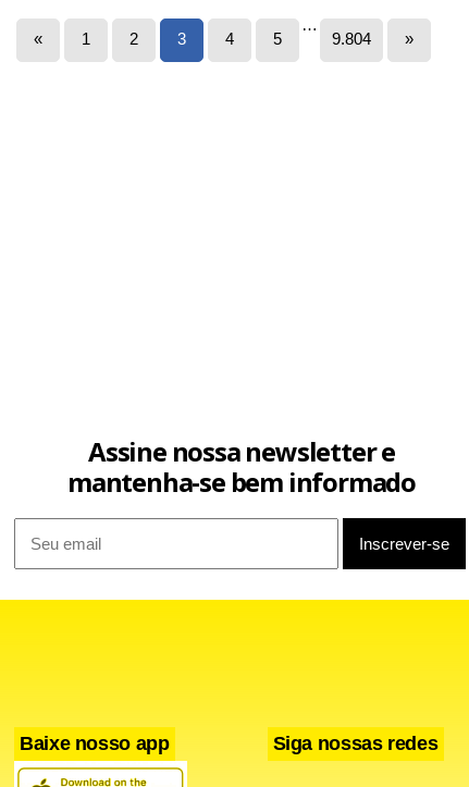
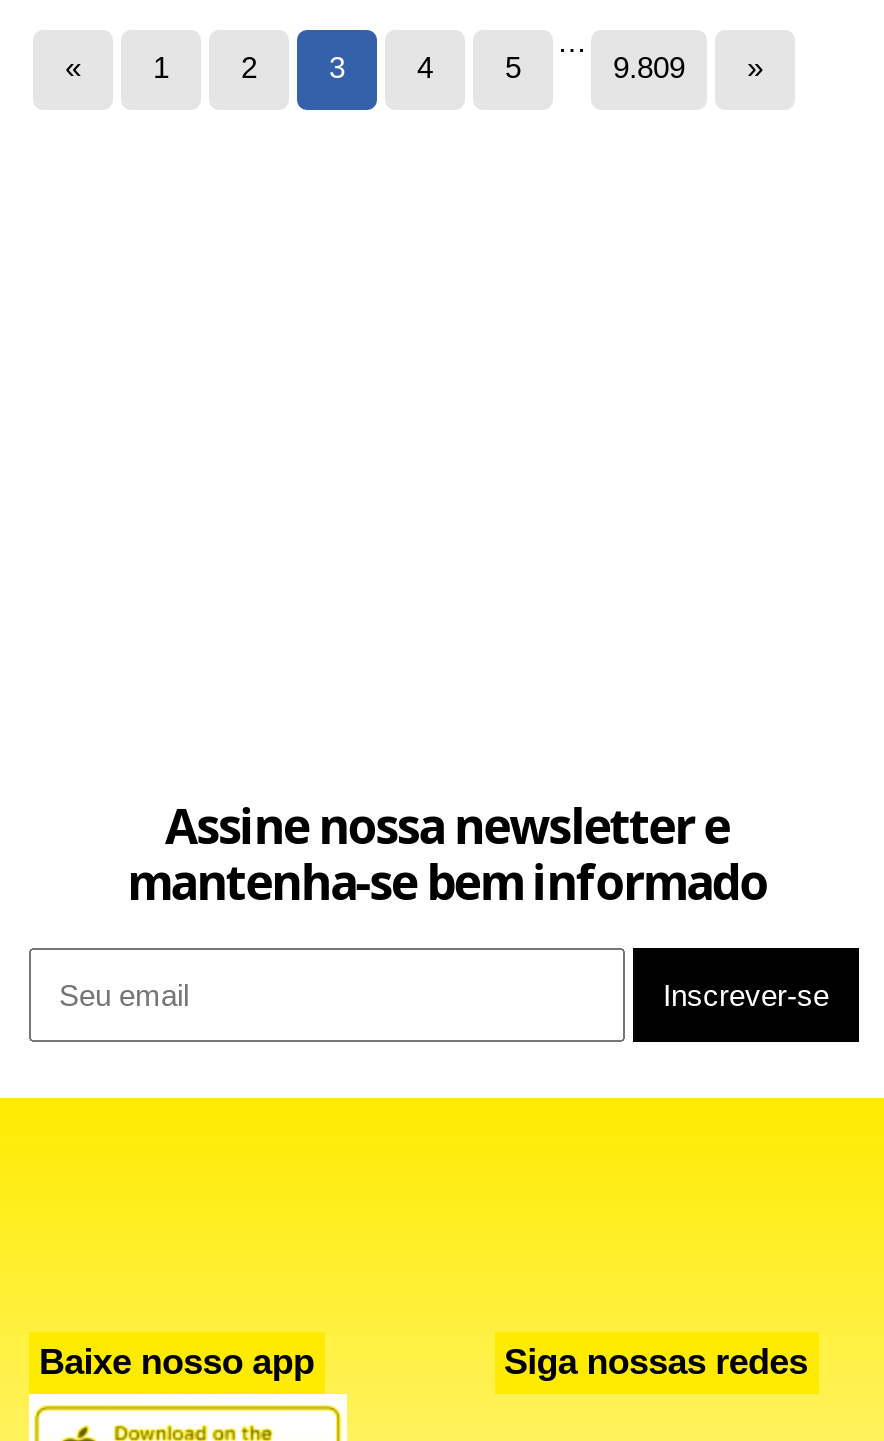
- 9.804
+ 9.809
